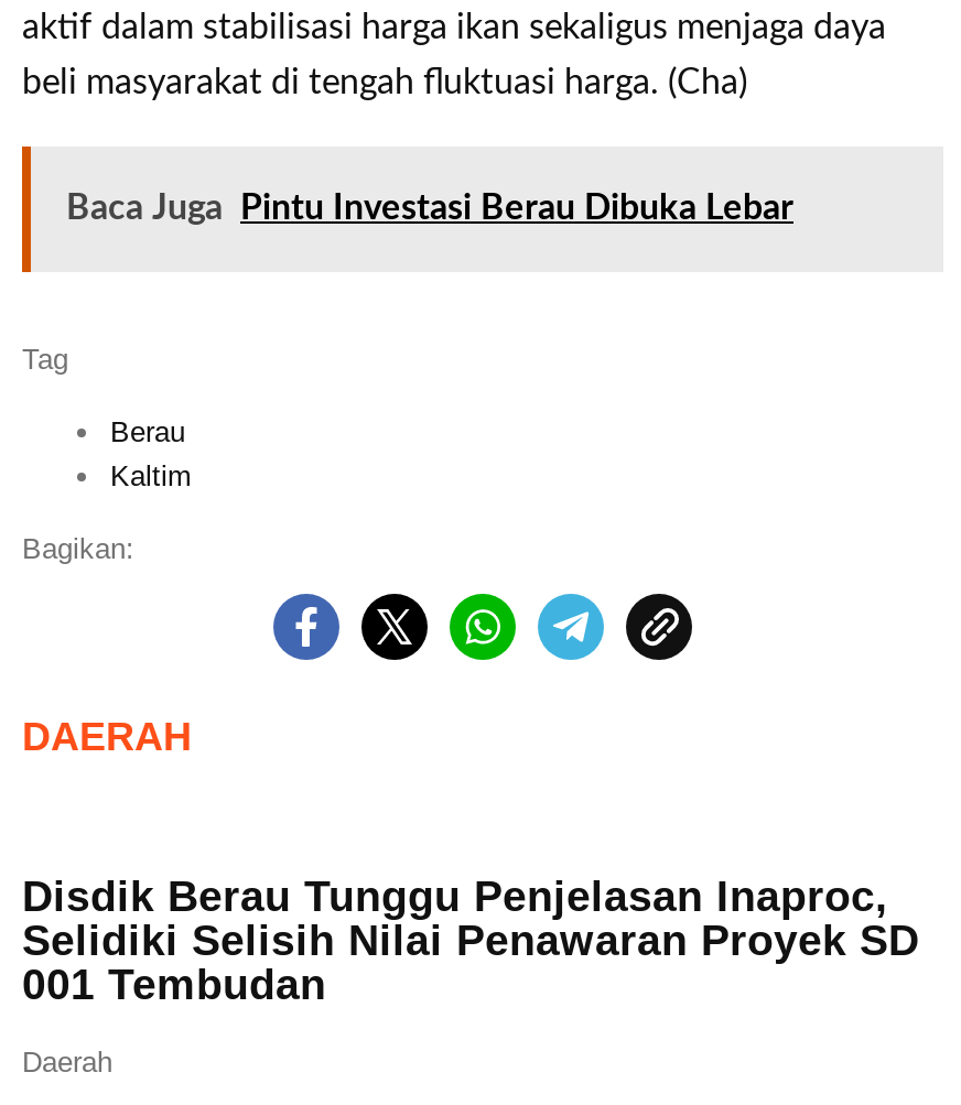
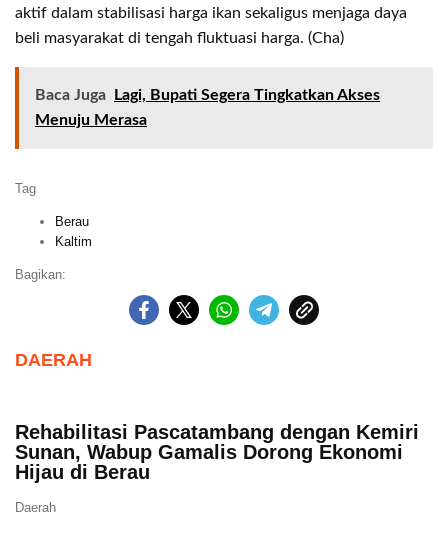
- Baca Juga Pintu Investasi Berau Dibuka Lebar
+ Baca Juga Lagi, Bupati Segera Tingkatkan Akses
+ Menuju Merasa

- Disdik Berau Tunggu Penjelasan Inaproc,
- Selidiki Selisih Nilai Penawaran Proyek SD
- 001 Tembudan
+ Rehabilitasi Pascatambang dengan Kemiri
+ Sunan, Wabup Gamalis Dorong Ekonomi
+ Hijau di Berau
